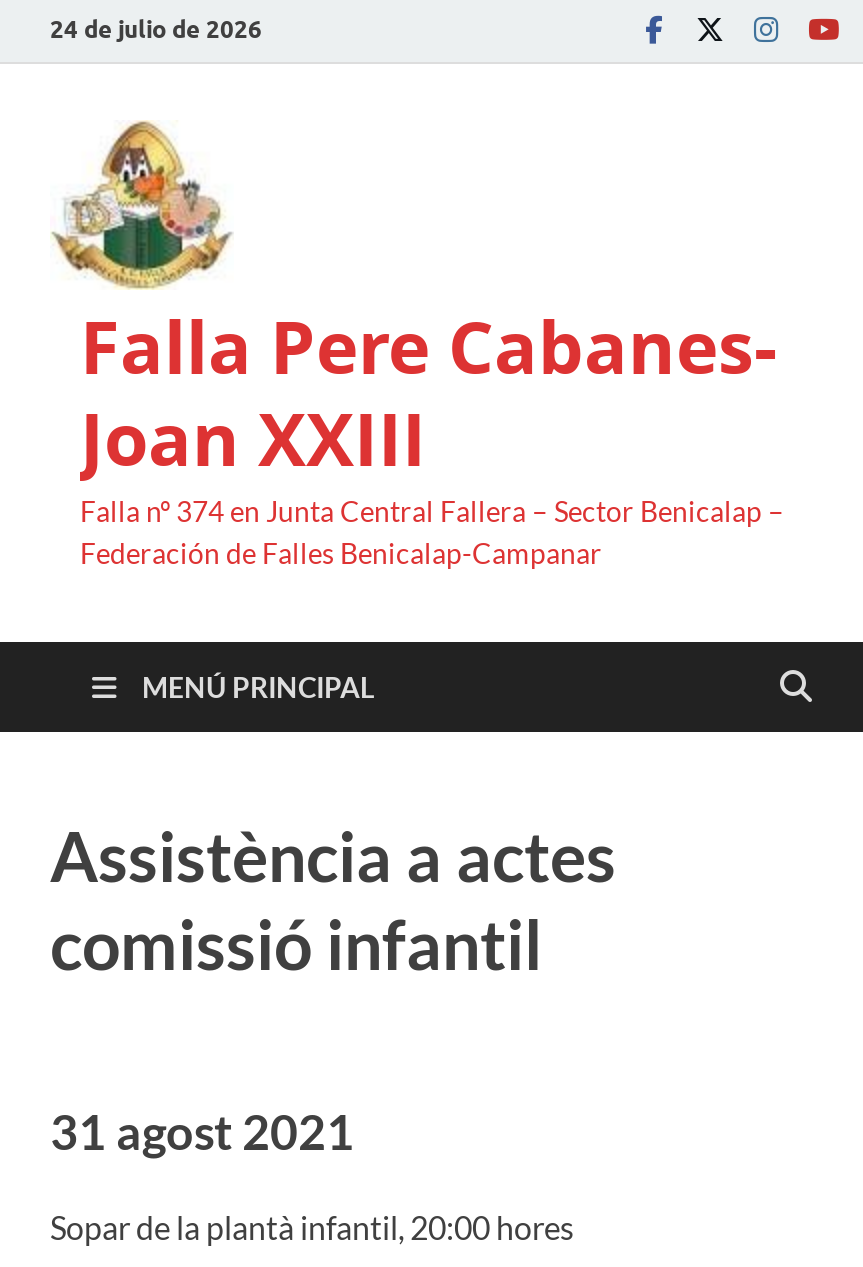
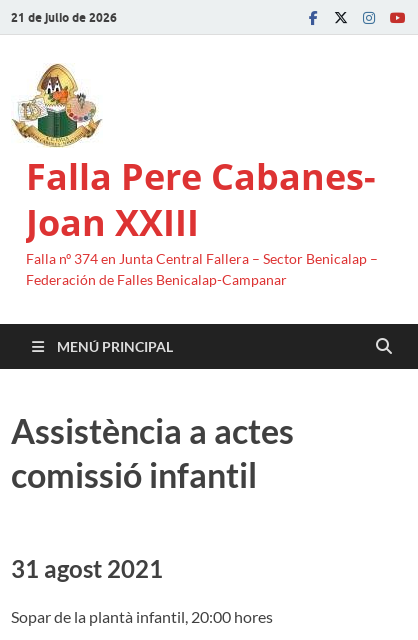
- 24 de julio de 2026
+ 21 de julio de 2026
